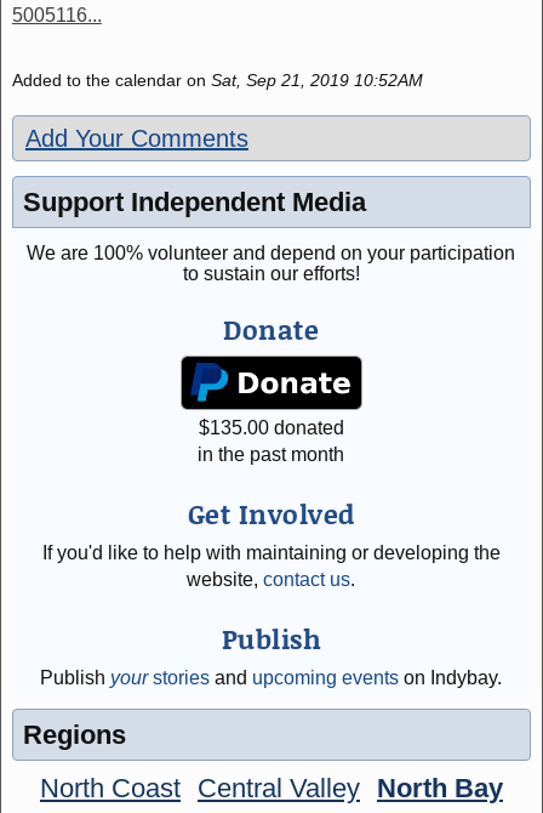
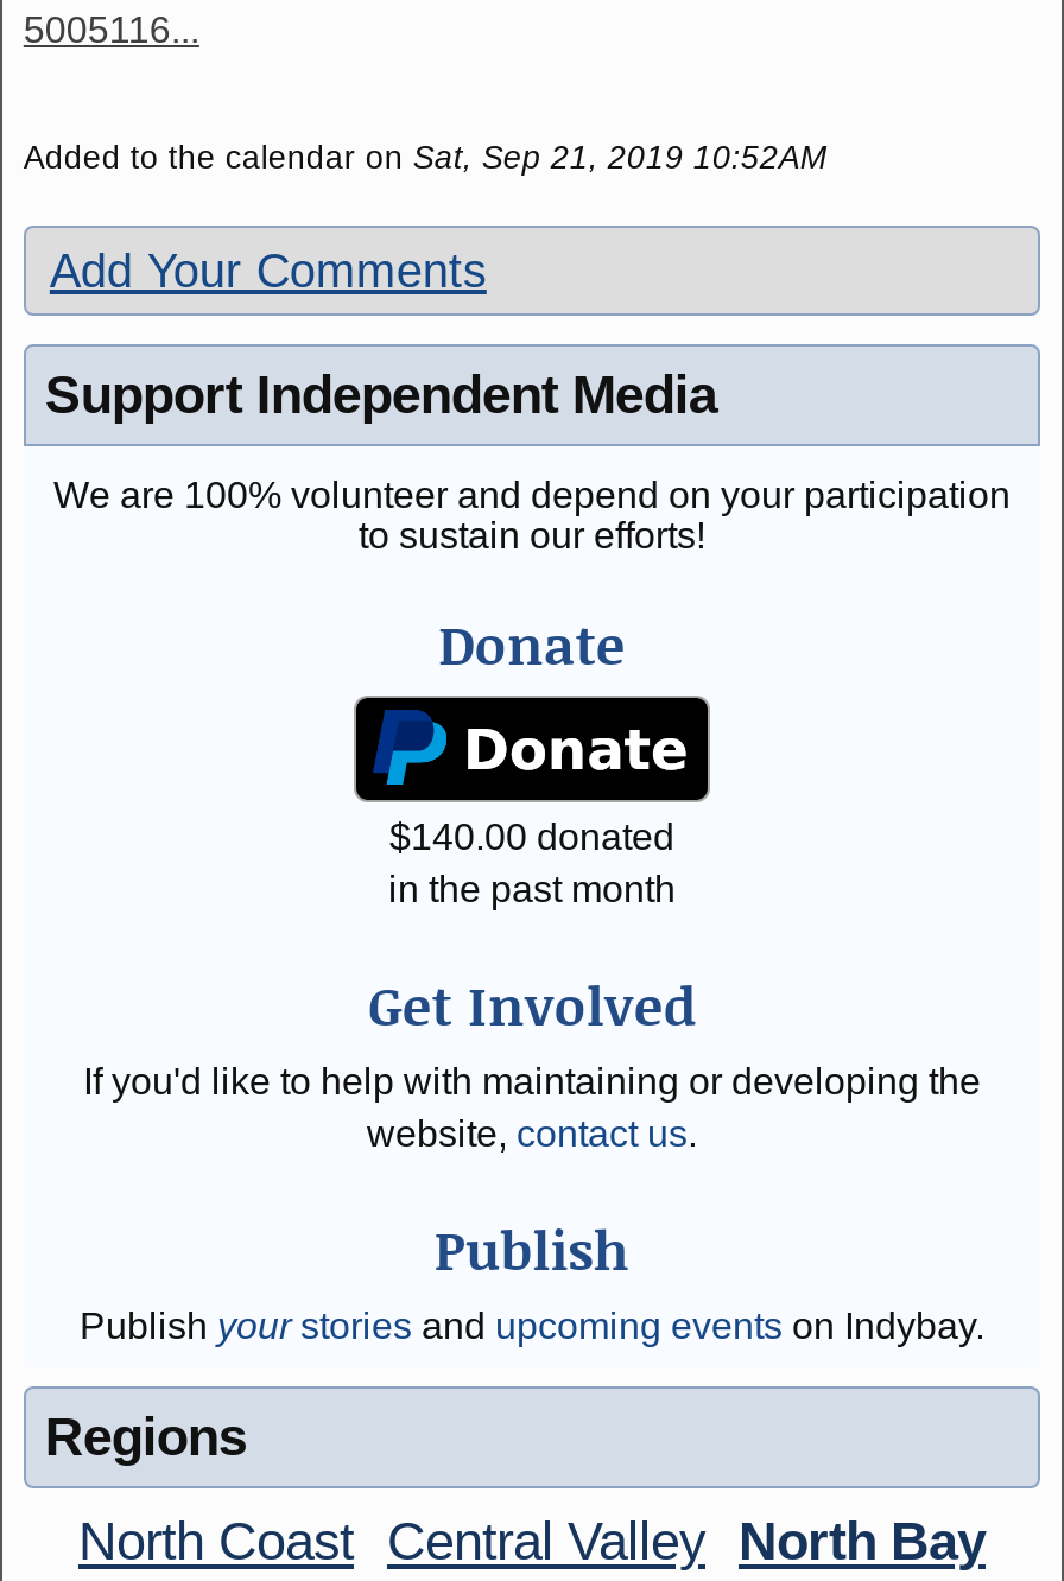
- $135.00 donated
+ $140.00 donated
